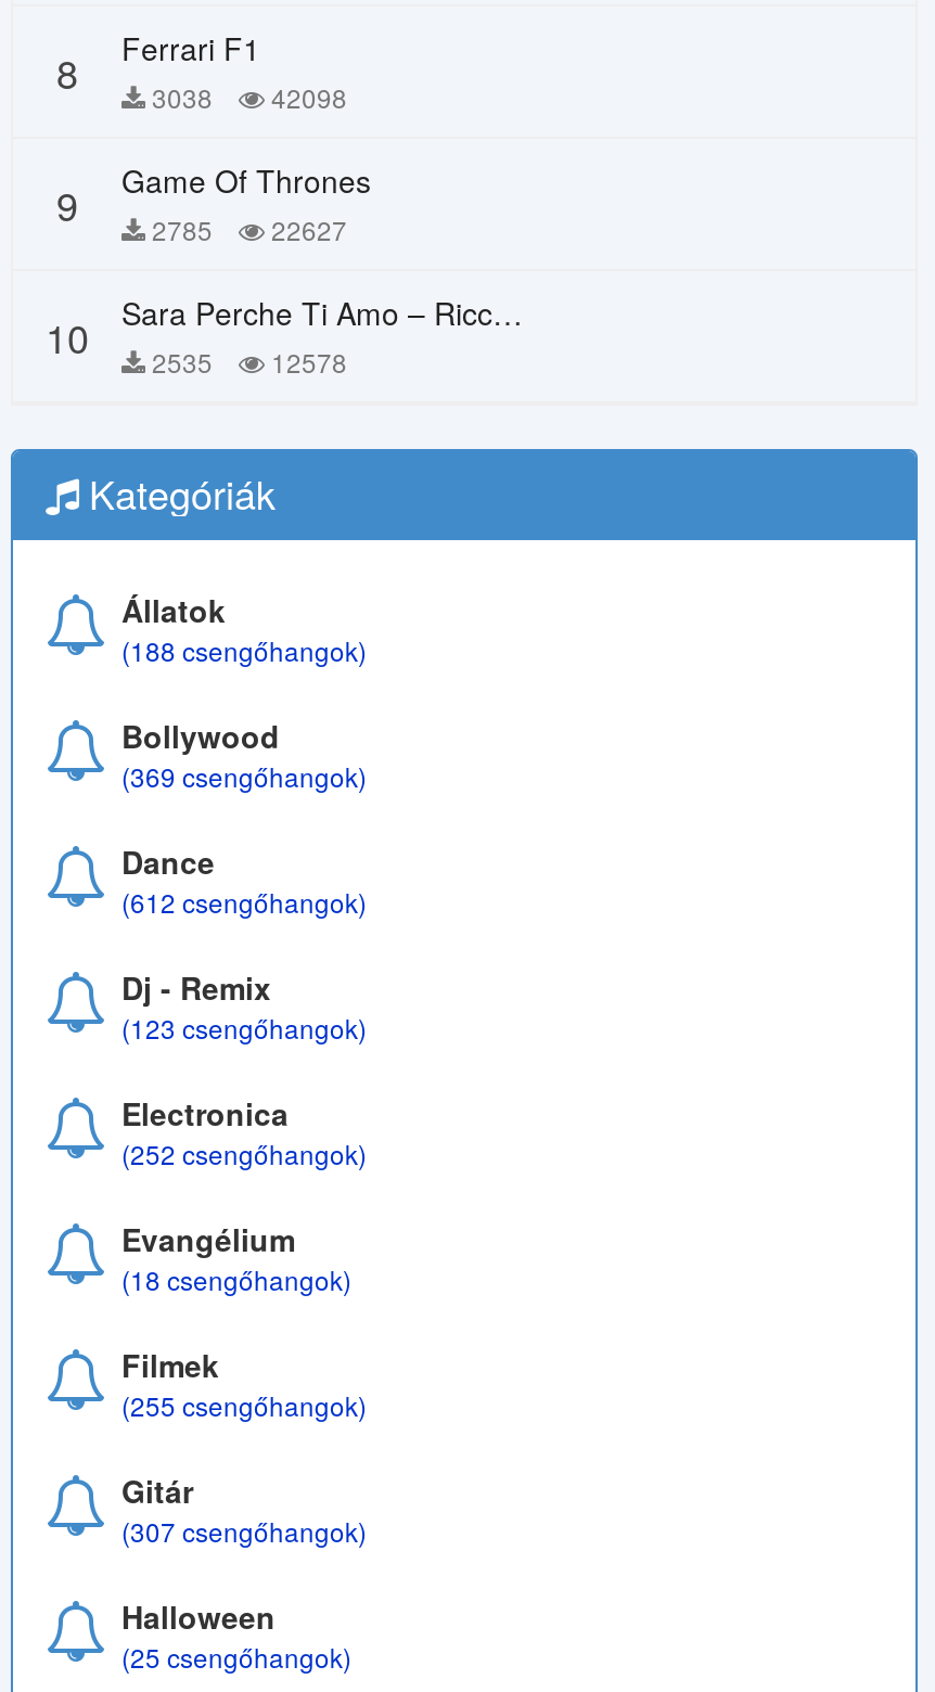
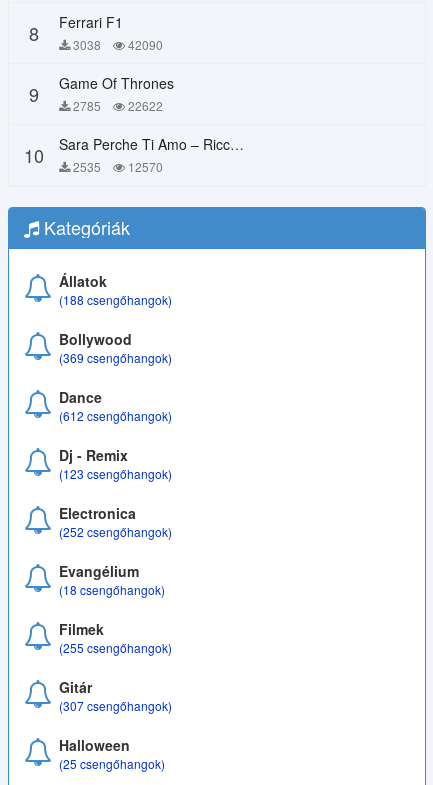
- 8 Ferrari F1 3038 42098
+ 8 Ferrari F1 3038 42090

- 22627
+ 22622

- 10 2535 12578
+ 10 2535 12570
